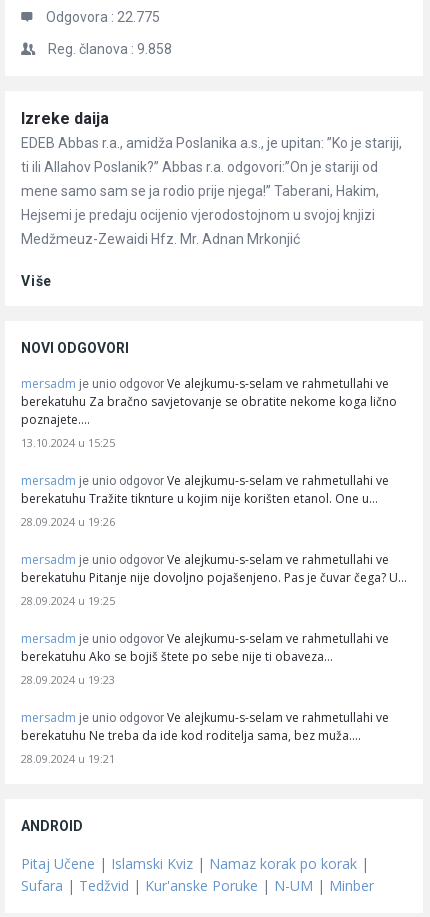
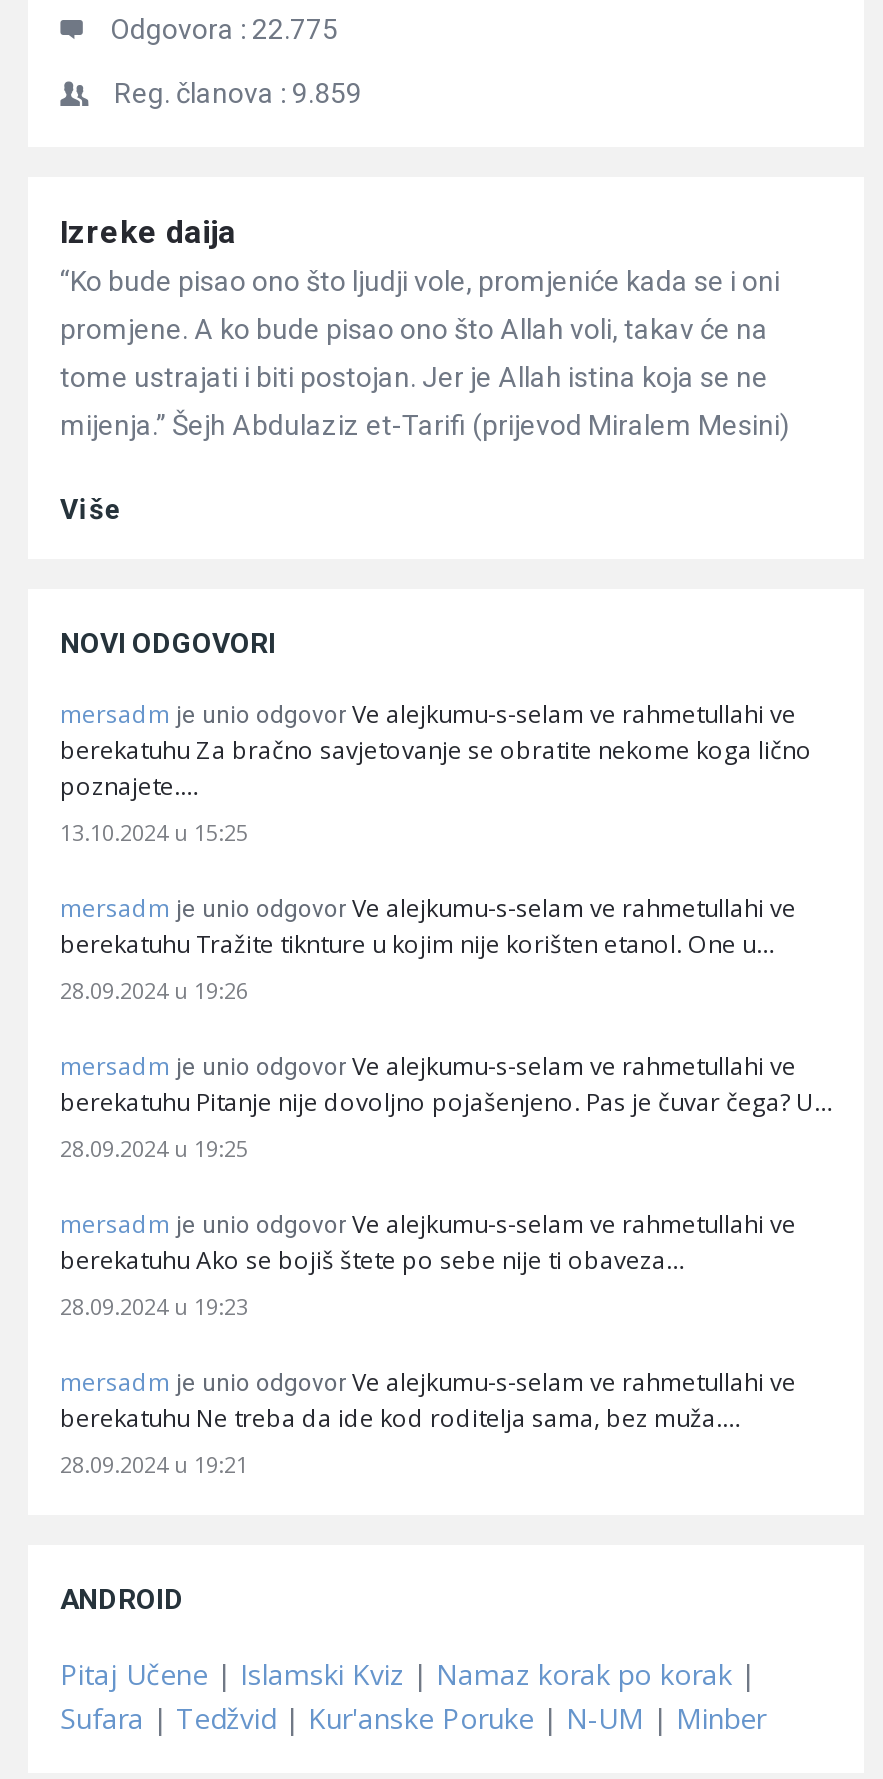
- Reg. članova : 9.858
+ Reg. članova : 9.859

- EDEB Abbas r.a., amidža Poslanika a.s., je upitan: ”Ko je stariji,
- ti ili Allahov Poslanik?” Abbas r.a. odgovori:”On je stariji od
- mene samo sam se ja rodio prije njega!” Taberani, Hakim,
- Hejsemi je predaju ocijenio vjerodostojnom u svojoj knjizi
- Medžmeuz-Zewaidi Hfz. Mr. Adnan Mrkonjić
+ “Ko bude pisao ono što ljudji vole, promjeniće kada se i oni
+ promjene. A ko bude pisao ono što Allah voli, takav će na
+ tome ustrajati i biti postojan. Jer je Allah istina koja se ne
+ mijenja.” Šejh Abdulaziz et-Tarifi (prijevod Miralem Mesini)
